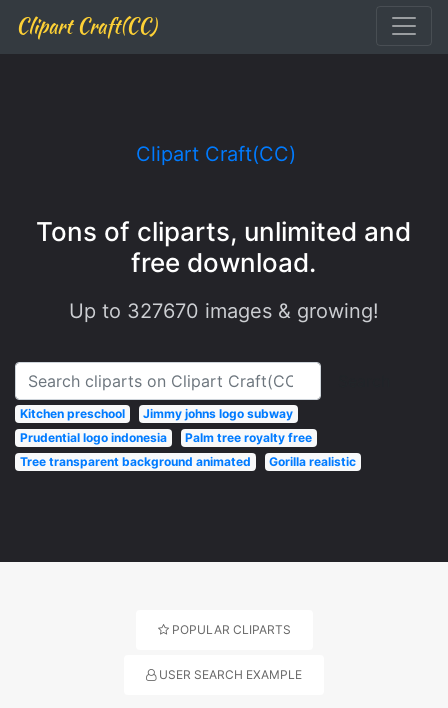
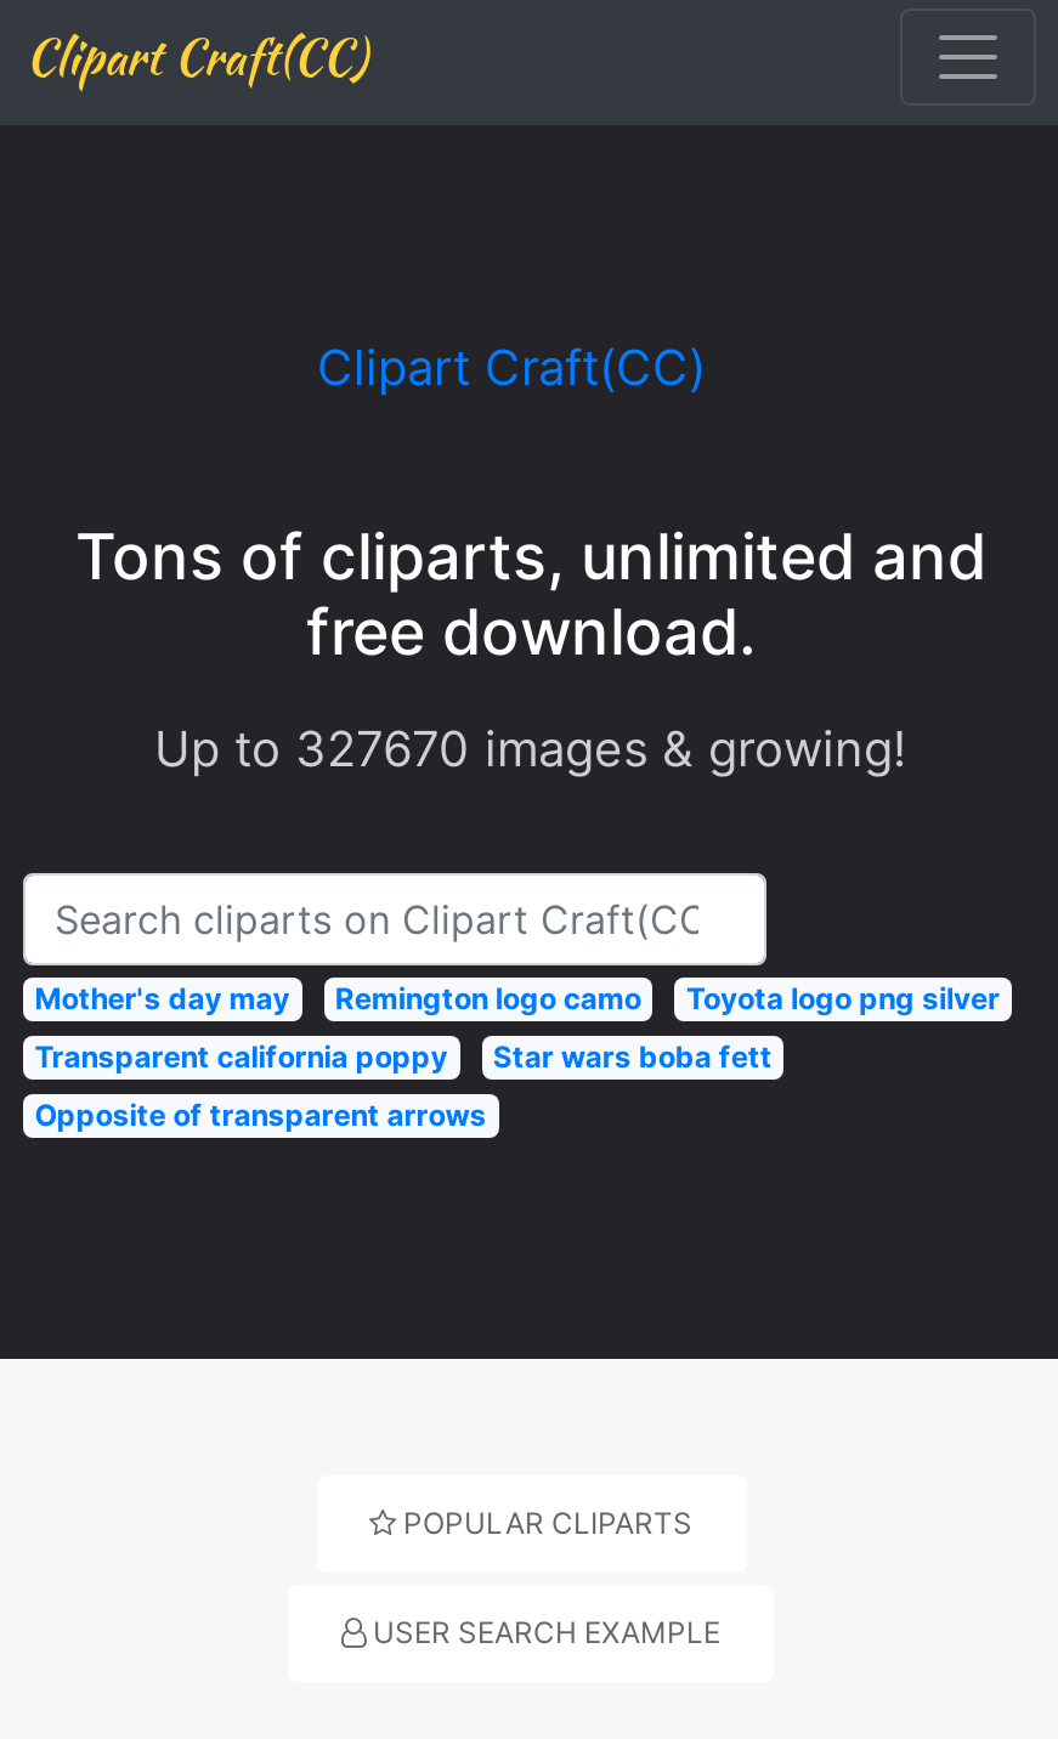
- Kitchen preschool
- Jimmy johns logo subway
+ Mother's day may
+ Remington logo camo
+ Toyota logo png silver

- Prudential logo indonesia
- Palm tree royalty free
+ Transparent california poppy
+ Star wars boba fett

- Tree transparent background animated
- Gorilla realistic
+ Opposite of transparent arrows
